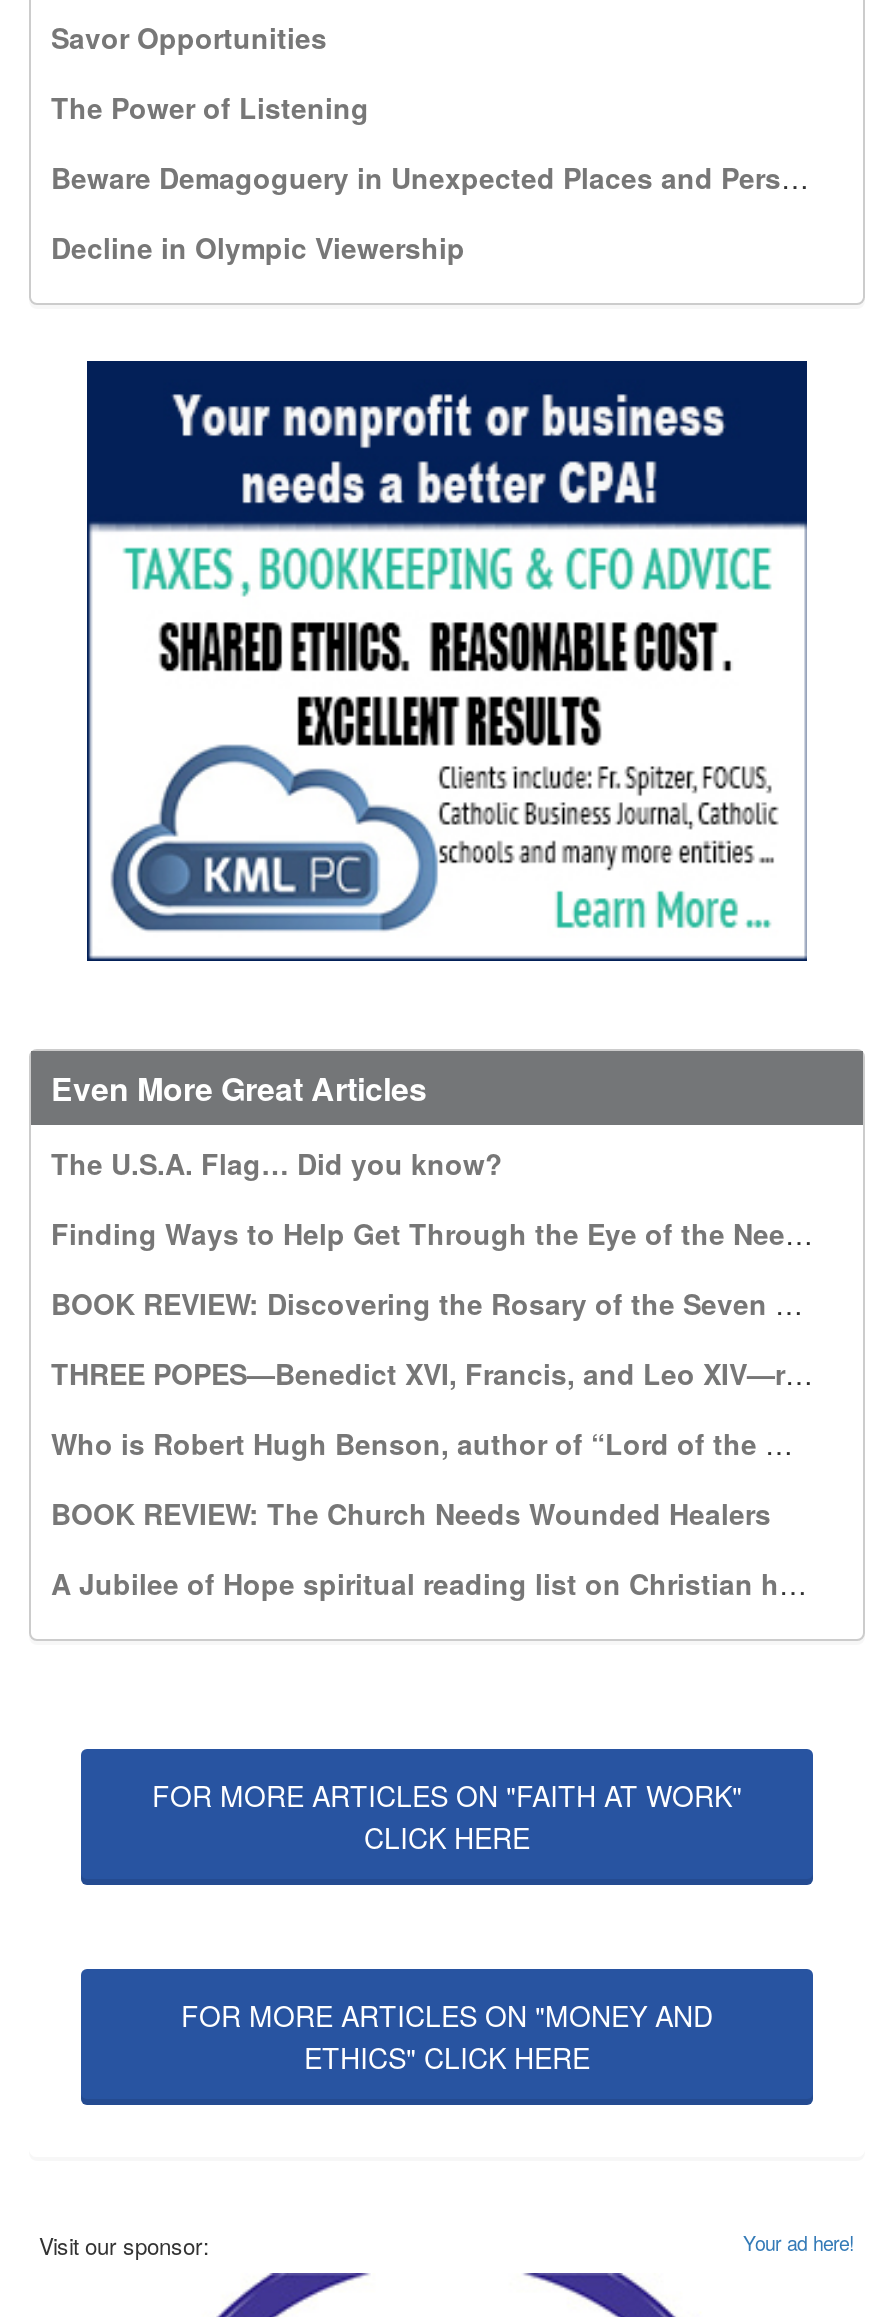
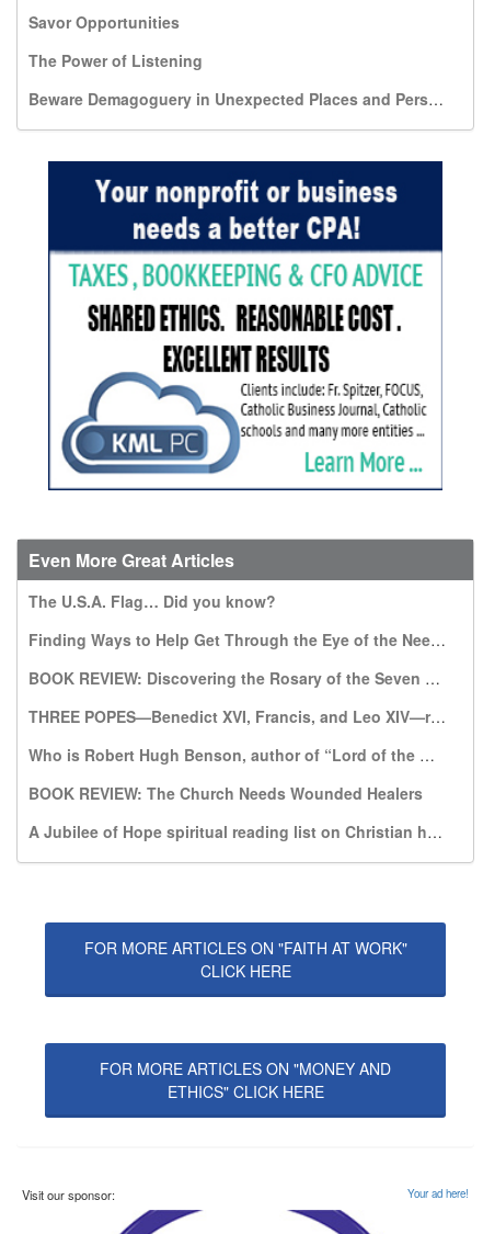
- Decline in Olympic Viewership
